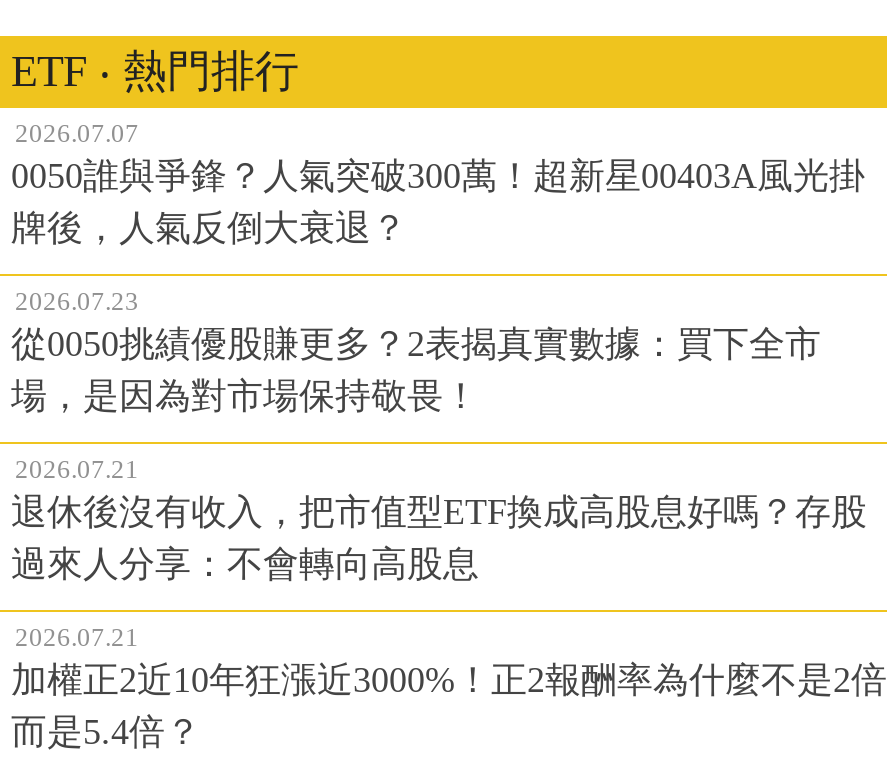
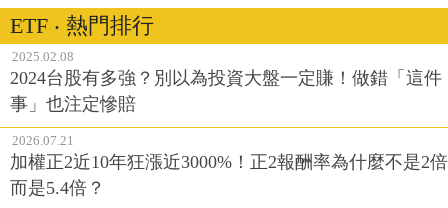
- 2026.07.07
- 0050誰與爭鋒？人氣突破300萬！超新星00403A風光掛
- 牌後，人氣反倒大衰退？
- 2026.07.23
- 從0050挑績優股賺更多？2表揭真實數據：買下全市
- 場，是因為對市場保持敬畏！
- 2026.07.21
- 退休後沒有收入，把市值型ETF換成高股息好嗎？存股
- 過來人分享：不會轉向高股息
+ 2025.02.08
+ 2024台股有多強？別以為投資大盤一定賺！做錯「這件
+ 事」也注定慘賠
